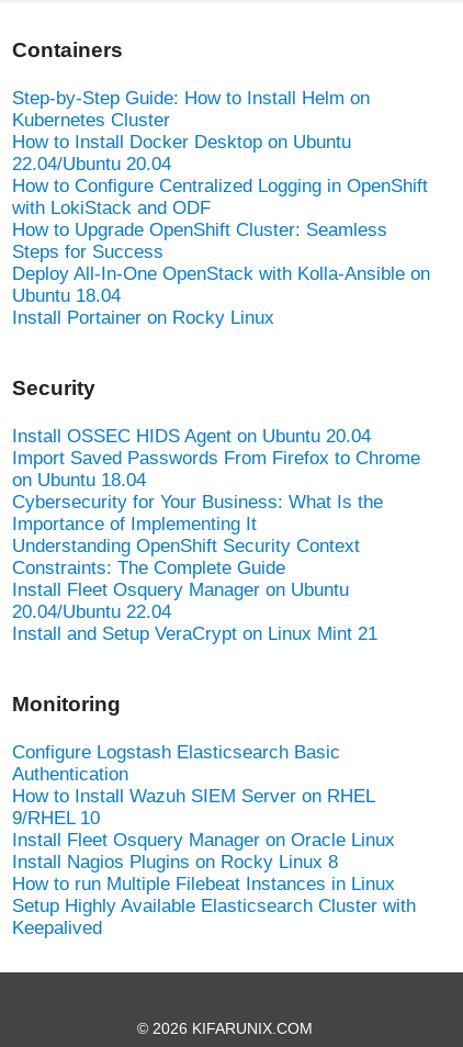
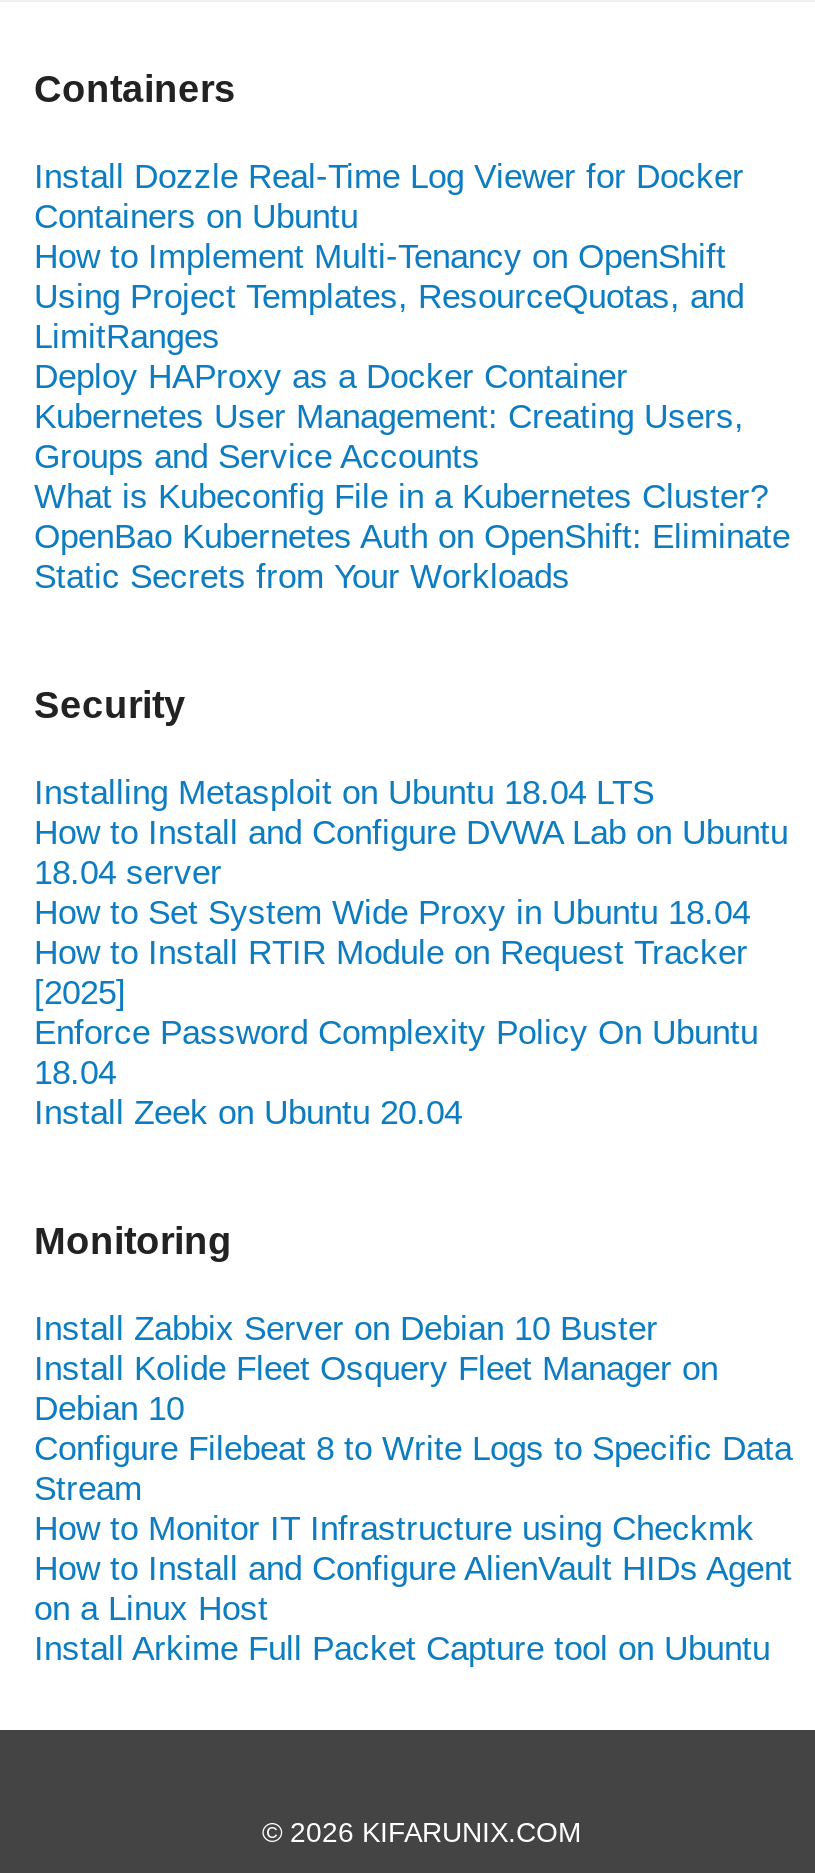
- Step-by-Step Guide: How to Install Helm on
- Kubernetes Cluster
- How to Install Docker Desktop on Ubuntu
- 22.04/Ubuntu 20.04
- How to Configure Centralized Logging in OpenShift
- with LokiStack and ODF
- How to Upgrade OpenShift Cluster: Seamless
- Steps for Success
- Deploy All-In-One OpenStack with Kolla-Ansible on
- Ubuntu 18.04
- Install Portainer on Rocky Linux
+ Install Dozzle Real-Time Log Viewer for Docker
+ Containers on Ubuntu
+ How to Implement Multi-Tenancy on OpenShift
+ Using Project Templates, ResourceQuotas, and
+ LimitRanges
+ Deploy HAProxy as a Docker Container
+ Kubernetes User Management: Creating Users,
+ Groups and Service Accounts
+ What is Kubeconfig File in a Kubernetes Cluster?
+ OpenBao Kubernetes Auth on OpenShift: Eliminate
+ Static Secrets from Your Workloads

- Install OSSEC HIDS Agent on Ubuntu 20.04
- Import Saved Passwords From Firefox to Chrome
- on Ubuntu 18.04
- Cybersecurity for Your Business: What Is the
- Importance of Implementing It
- Understanding OpenShift Security Context
- Constraints: The Complete Guide
- Install Fleet Osquery Manager on Ubuntu
- 20.04/Ubuntu 22.04
- Install and Setup VeraCrypt on Linux Mint 21
+ Installing Metasploit on Ubuntu 18.04 LTS
+ How to Install and Configure DVWA Lab on Ubuntu
+ 18.04 server
+ How to Set System Wide Proxy in Ubuntu 18.04
+ How to Install RTIR Module on Request Tracker
+ [2025]
+ Enforce Password Complexity Policy On Ubuntu
+ 18.04
+ Install Zeek on Ubuntu 20.04

- Configure Logstash Elasticsearch Basic
- Authentication
- How to Install Wazuh SIEM Server on RHEL
- 9/RHEL 10
- Install Fleet Osquery Manager on Oracle Linux
- Install Nagios Plugins on Rocky Linux 8
- How to run Multiple Filebeat Instances in Linux
- Setup Highly Available Elasticsearch Cluster with
- Keepalived
+ Install Zabbix Server on Debian 10 Buster
+ Install Kolide Fleet Osquery Fleet Manager on
+ Debian 10
+ Configure Filebeat 8 to Write Logs to Specific Data
+ Stream
+ How to Monitor IT Infrastructure using Checkmk
+ How to Install and Configure AlienVault HIDs Agent
+ on a Linux Host
+ Install Arkime Full Packet Capture tool on Ubuntu
